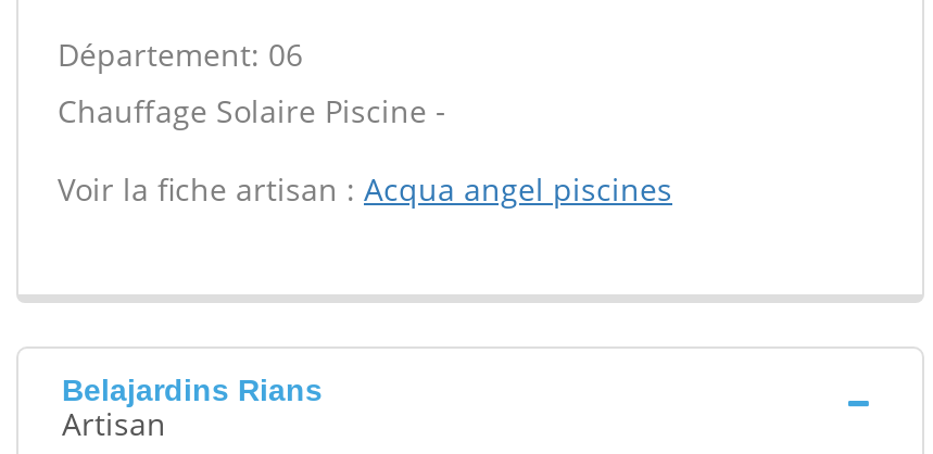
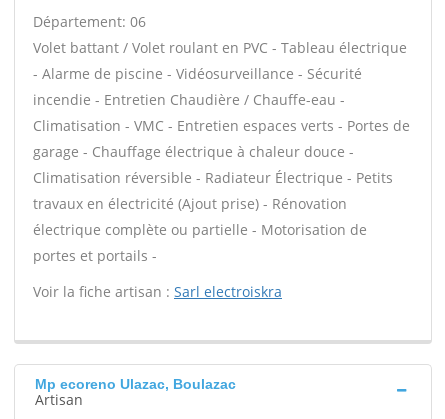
- Chauffage Solaire Piscine -
+ Volet battant / Volet roulant en PVC - Tableau électrique
+ - Alarme de piscine - Vidéosurveillance - Sécurité
+ incendie - Entretien Chaudière / Chauffe-eau -
+ Climatisation - VMC - Entretien espaces verts - Portes de
+ garage - Chauffage électrique à chaleur douce -
+ Climatisation réversible - Radiateur Électrique - Petits
+ travaux en électricité (Ajout prise) - Rénovation
+ électrique complète ou partielle - Motorisation de
+ portes et portails -

- Voir la fiche artisan : Acqua angel piscines
+ Voir la fiche artisan : Sarl electroiskra

- Belajardins Rians
+ Mp ecoreno Ulazac, Boulazac
